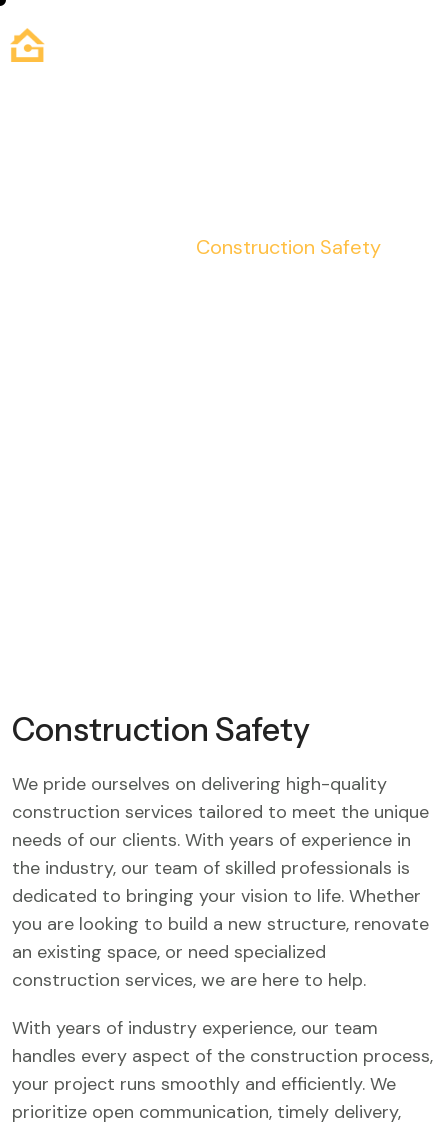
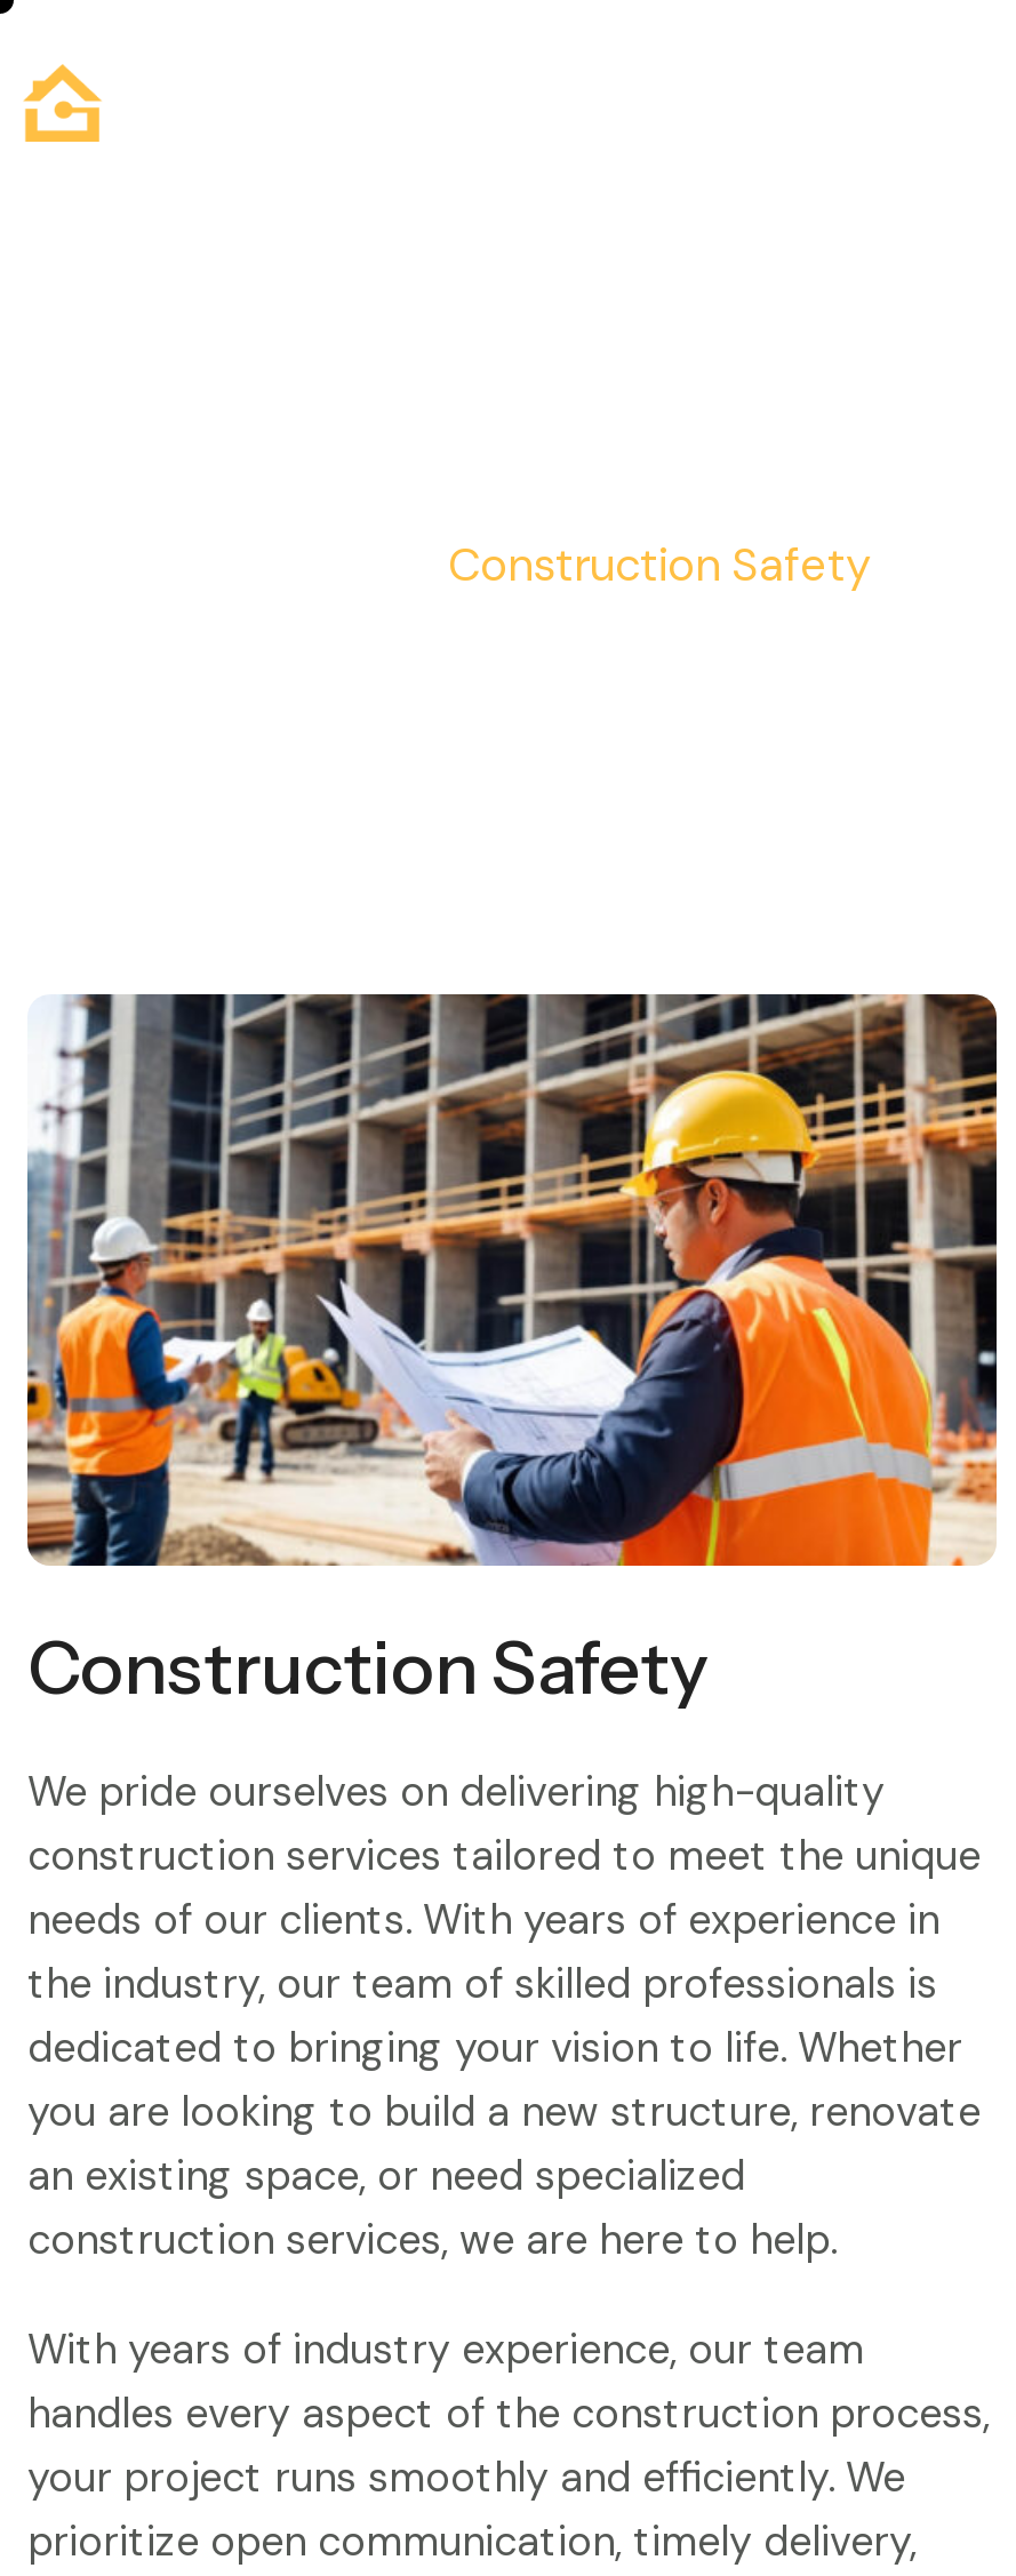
+ [image]
